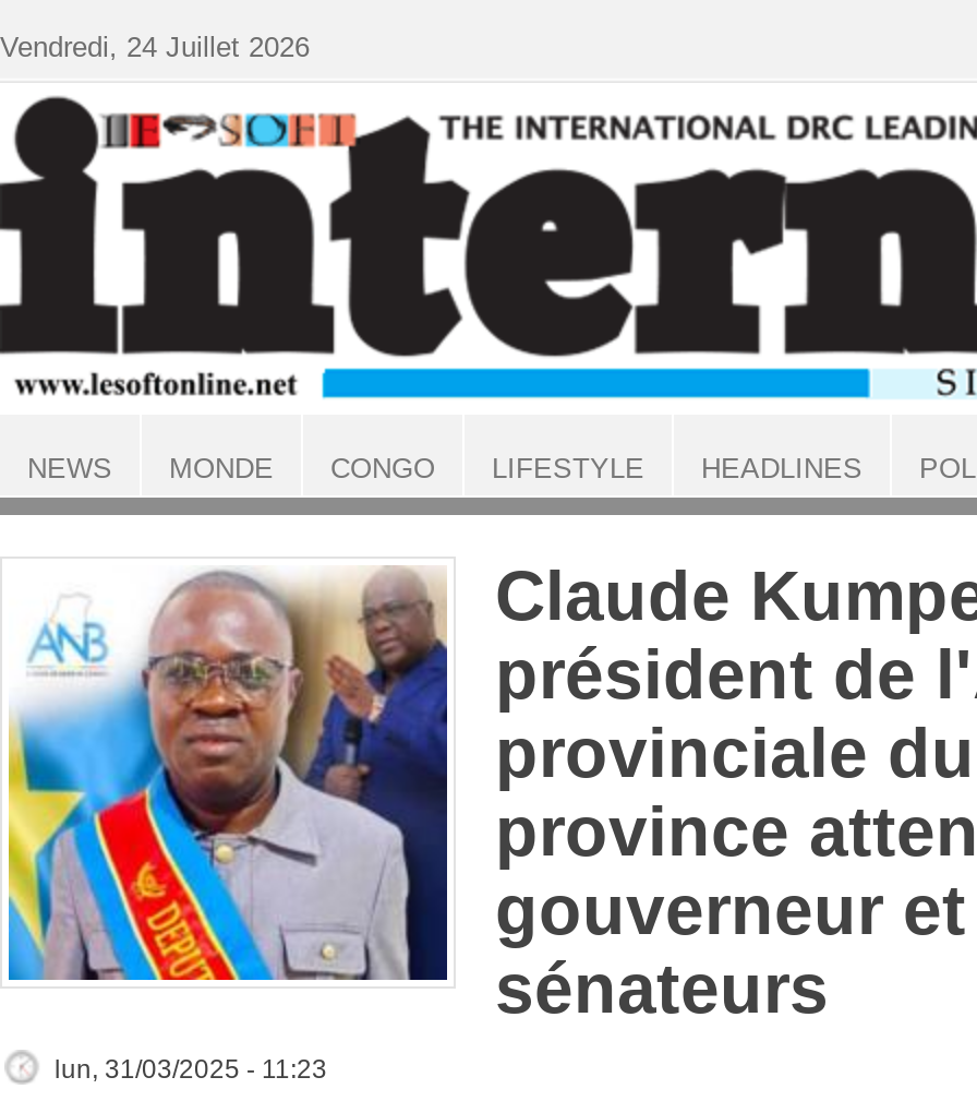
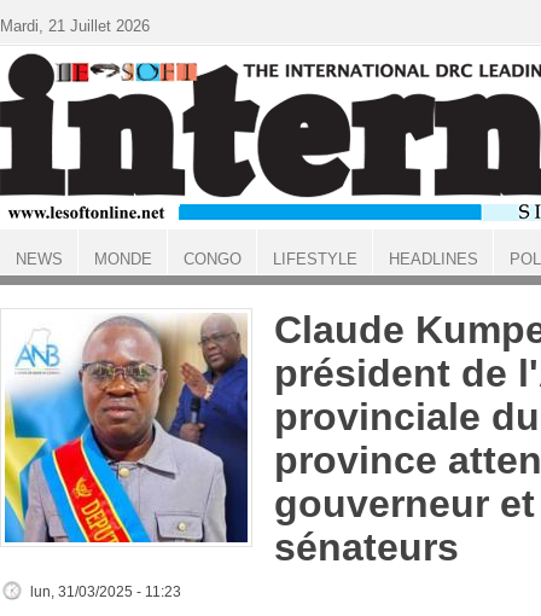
- Vendredi, 24 Juillet 2026
+ Mardi, 21 Juillet 2026
